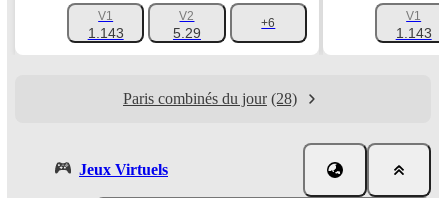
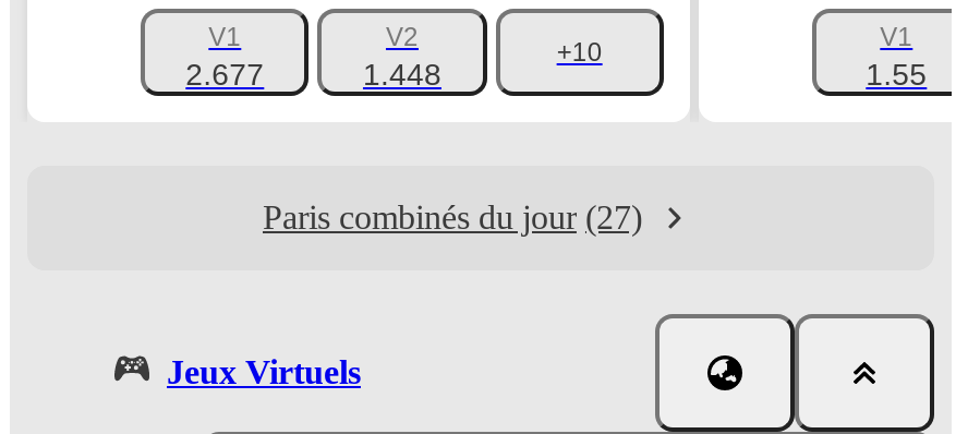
- +6
+ +10

- 1.143
+ 2.677

- 5.29
+ 1.448

- 1.143
+ 1.55

- Paris combinés du jour (28)
+ Paris combinés du jour (27)
